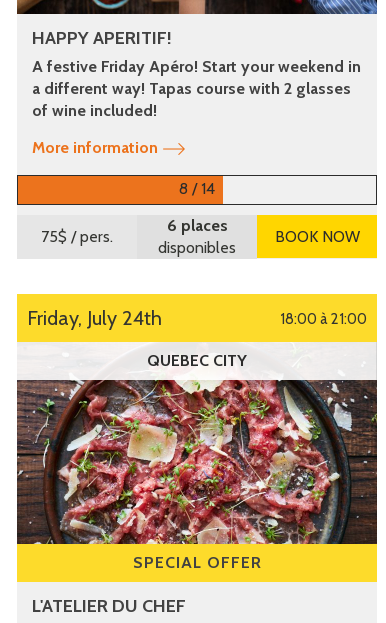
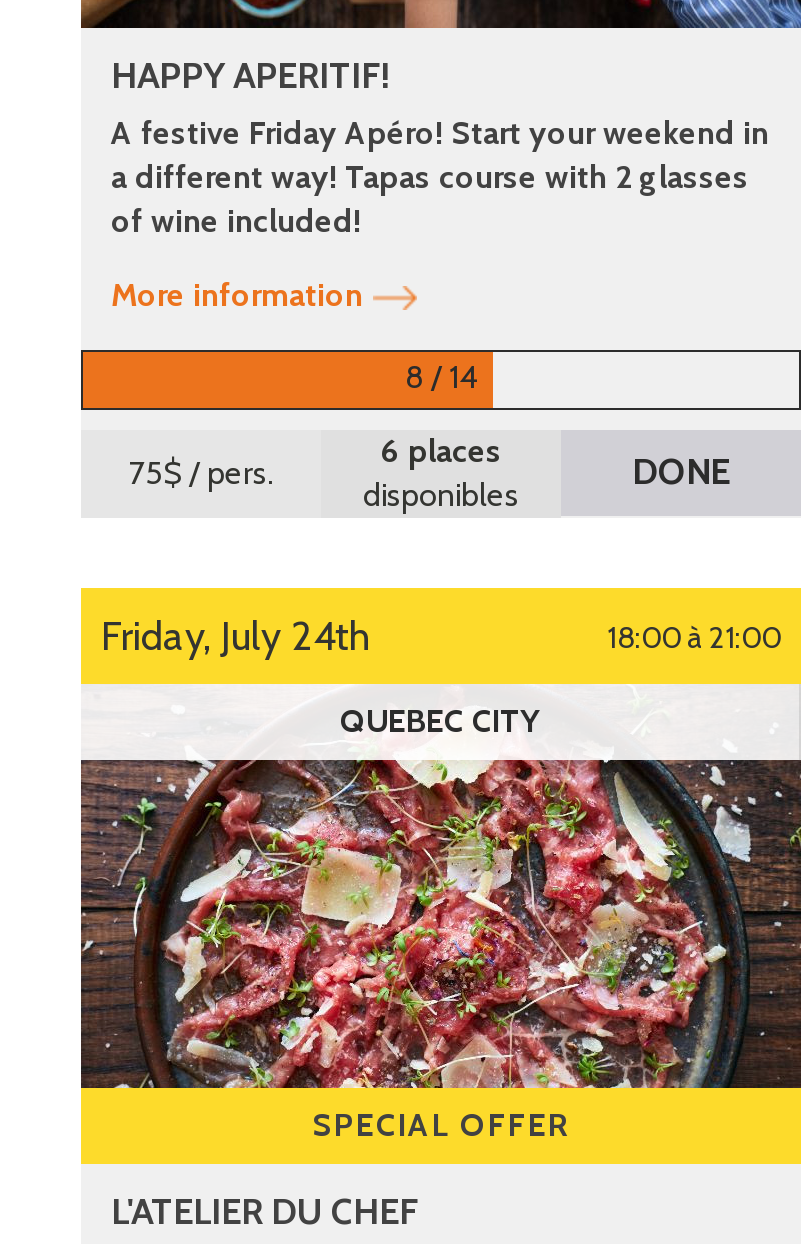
- BOOK NOW
+ DONE
